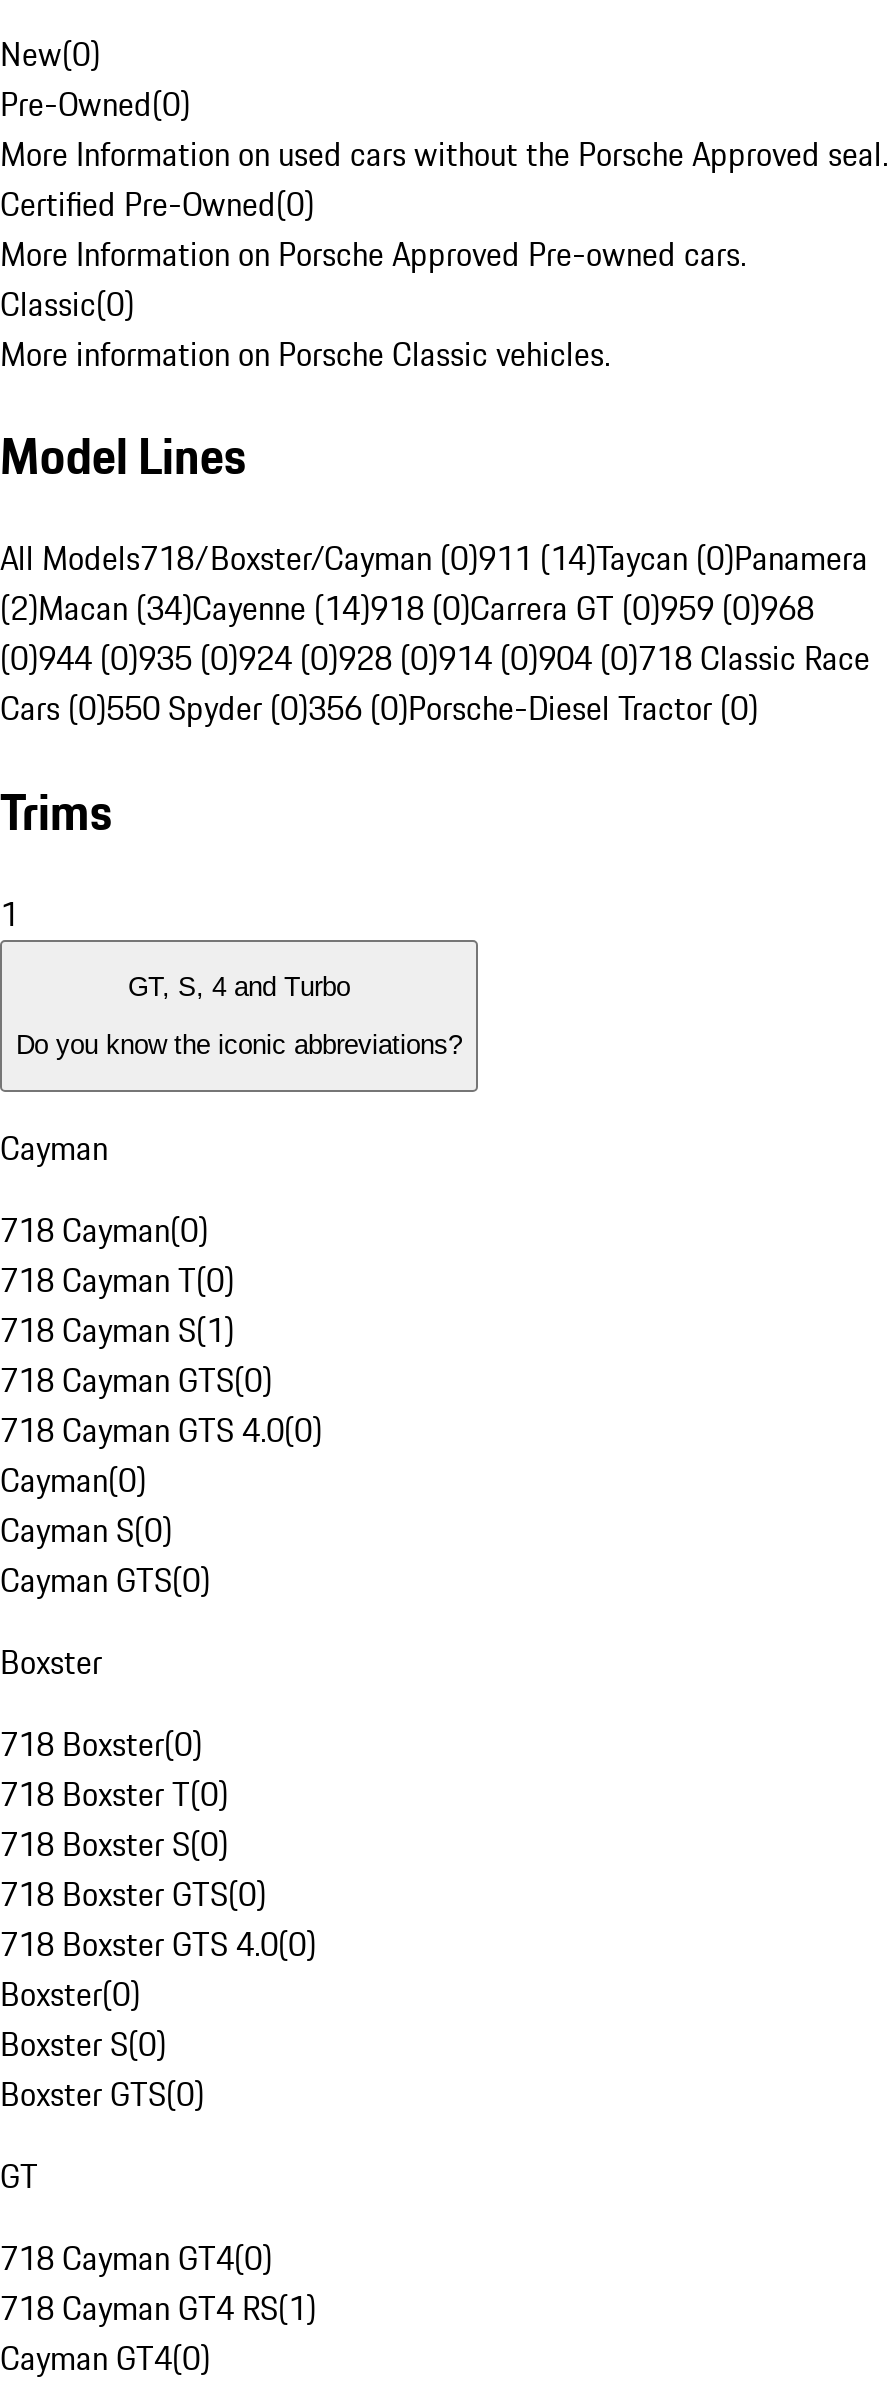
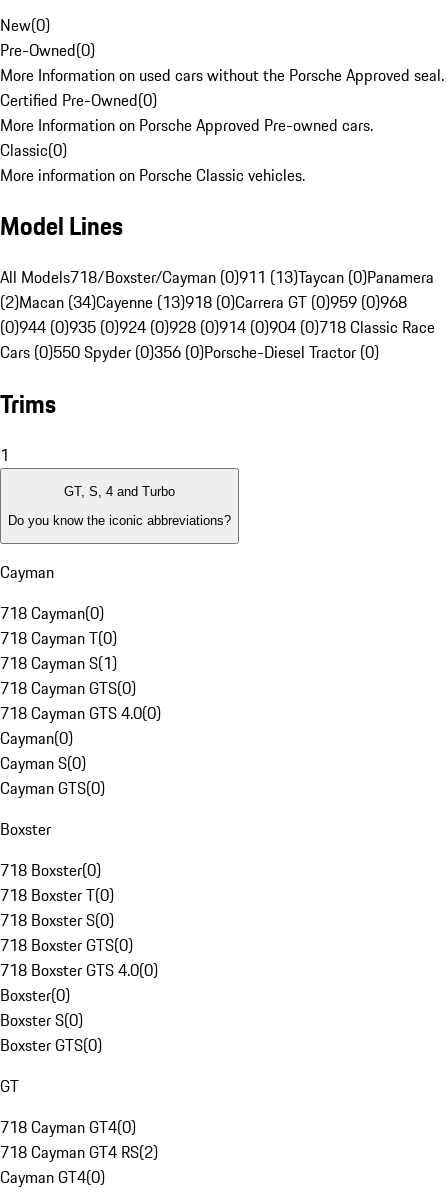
- All Models718/Boxster/Cayman (0)911 (14)Taycan (0)Panamera
+ All Models718/Boxster/Cayman (0)911 (13)Taycan (0)Panamera

- (2)Macan (34)Cayenne (14)918 (0)Carrera GT (0)959 (0)968
+ (2)Macan (34)Cayenne (13)918 (0)Carrera GT (0)959 (0)968

- 718 Cayman GT4 RS(1)
+ 718 Cayman GT4 RS(2)
